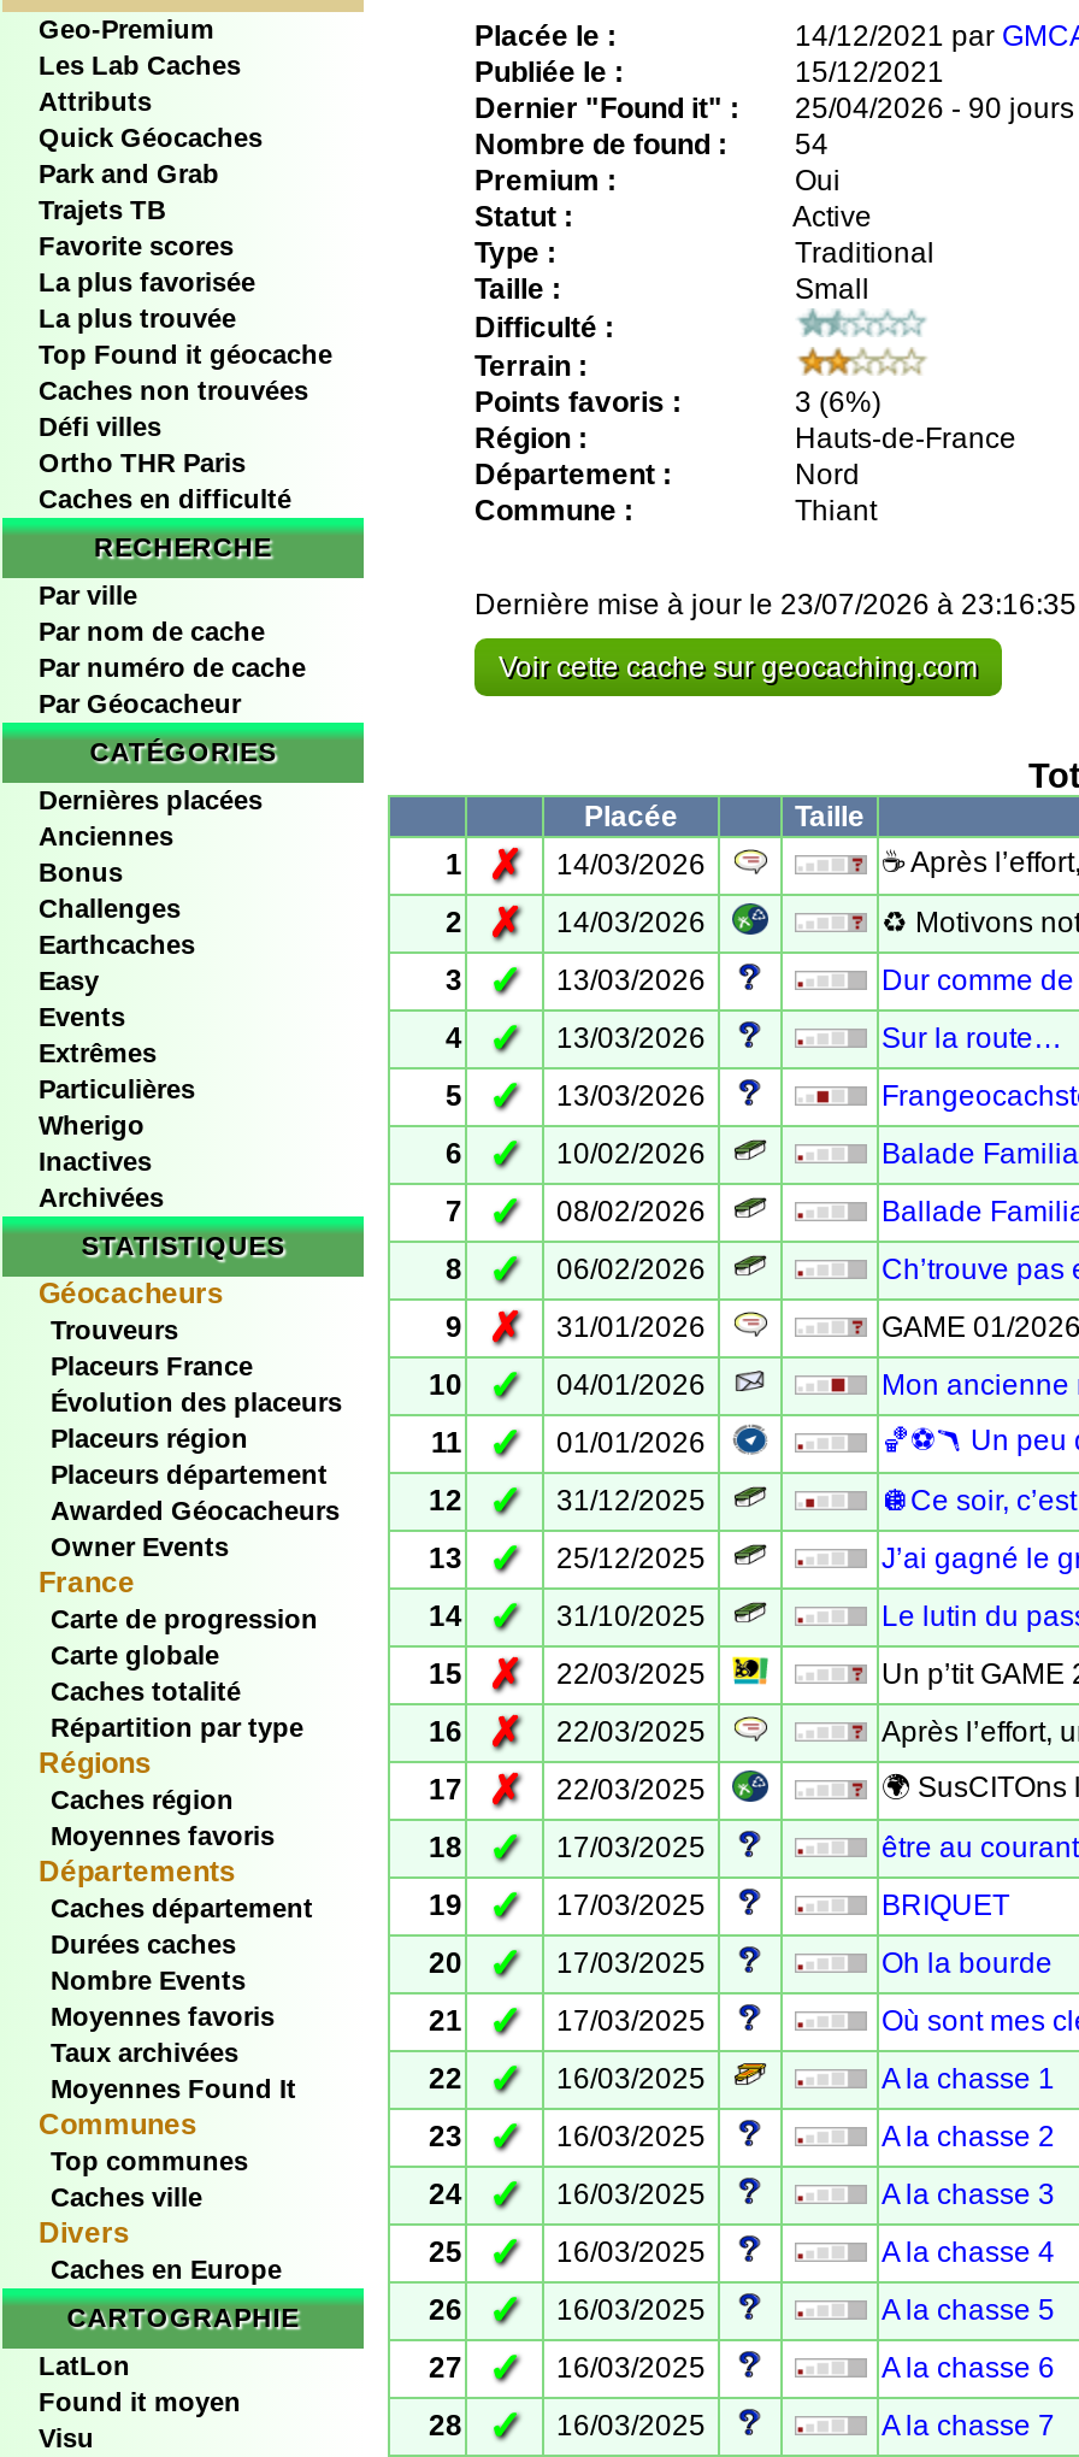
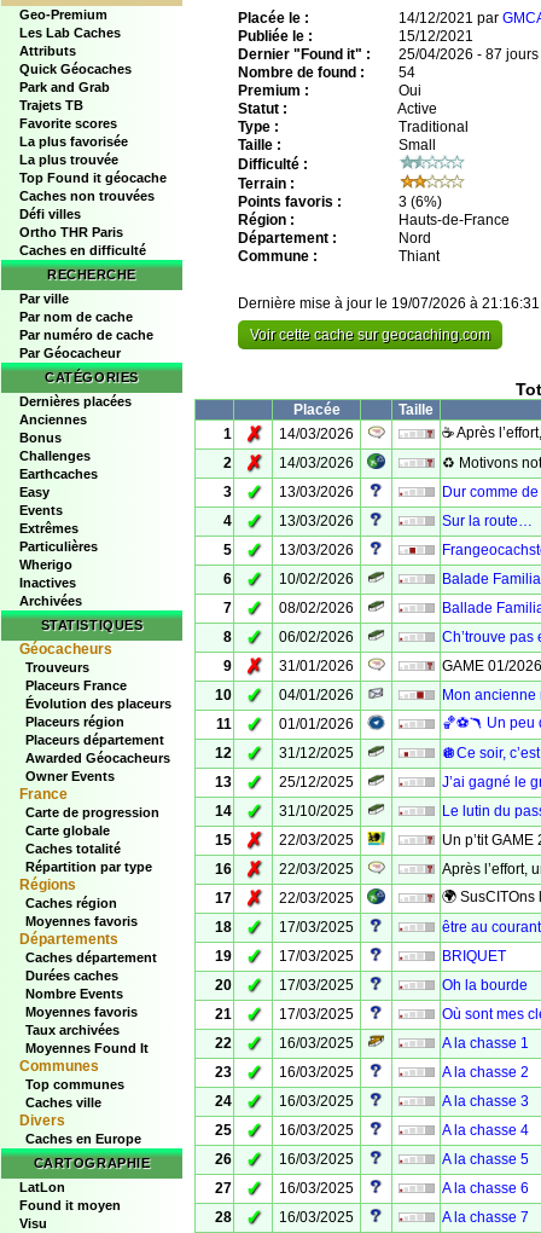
- Dernier "Found it" : 25/04/2026 - 90 jours
+ Dernier "Found it" : 25/04/2026 - 87 jours

- Dernière mise à jour le 23/07/2026 à 23:16:35
+ Dernière mise à jour le 19/07/2026 à 21:16:31
